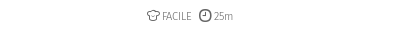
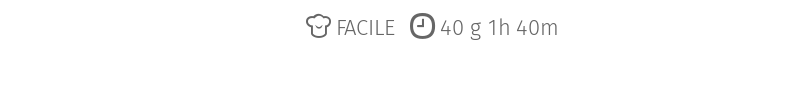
- FACILE 25m
+ FACILE 40 g 1h 40m
